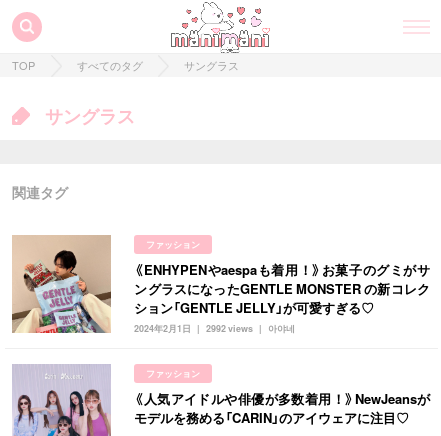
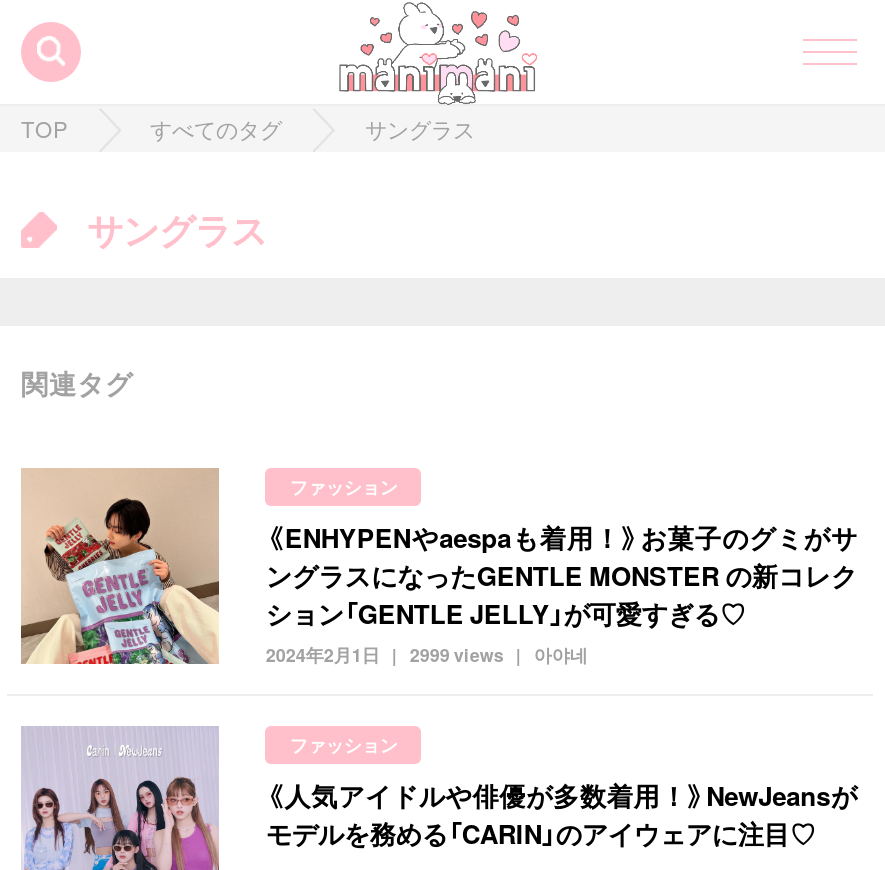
- 2992 views
+ 2999 views
